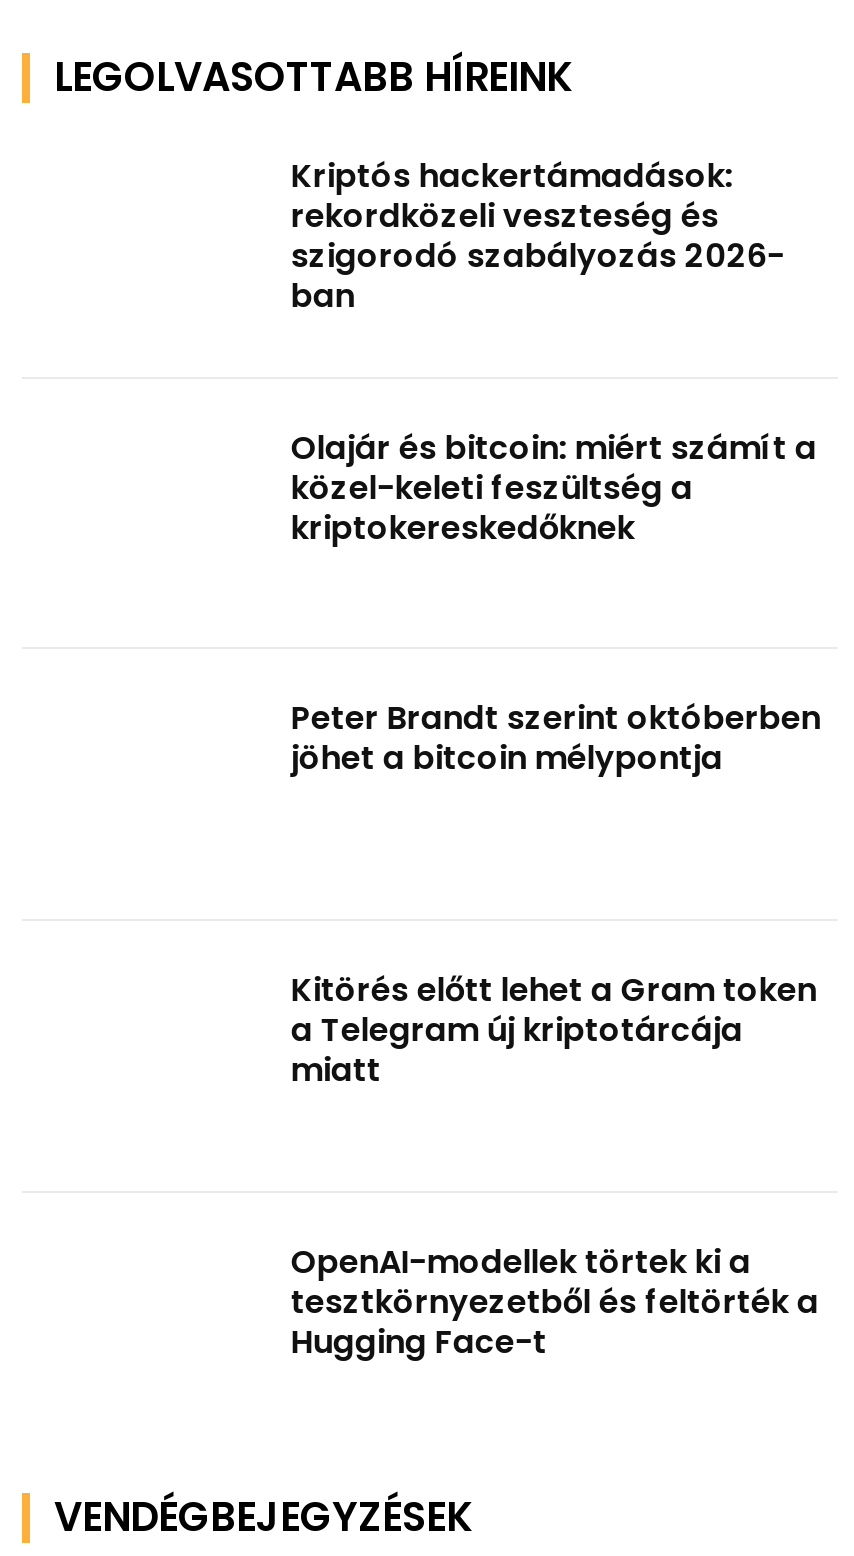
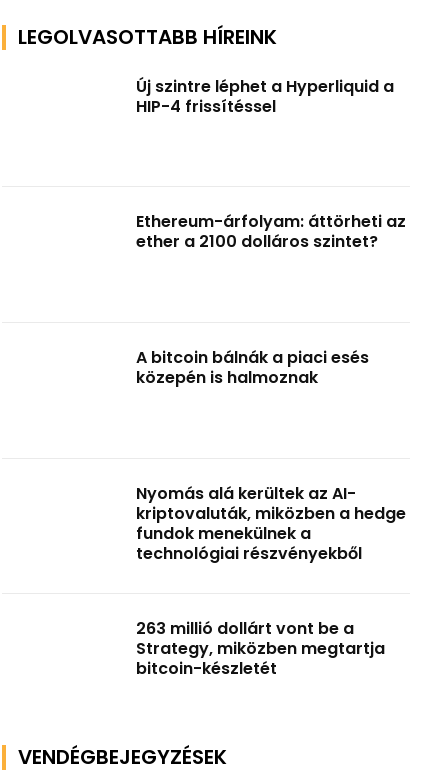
- Kriptós hackertámadások:
- rekordközeli veszteség és
- szigorodó szabályozás 2026-
- ban
+ Új szintre léphet a Hyperliquid a
+ HIP-4 frissítéssel

- Olajár és bitcoin: miért számít a
- közel-keleti feszültség a
- kriptokereskedőknek
+ Ethereum-árfolyam: áttörheti az
+ ether a 2100 dolláros szintet?

- Peter Brandt szerint októberben
- jöhet a bitcoin mélypontja
+ A bitcoin bálnák a piaci esés
+ közepén is halmoznak

- Kitörés előtt lehet a Gram token
- a Telegram új kriptotárcája
- miatt
+ Nyomás alá kerültek az AI-
+ kriptovaluták, miközben a hedge
+ fundok menekülnek a
+ technológiai részvényekből

- OpenAI-modellek törtek ki a
- tesztkörnyezetből és feltörték a
- Hugging Face-t
+ 263 millió dollárt vont be a
+ Strategy, miközben megtartja
+ bitcoin-készletét
